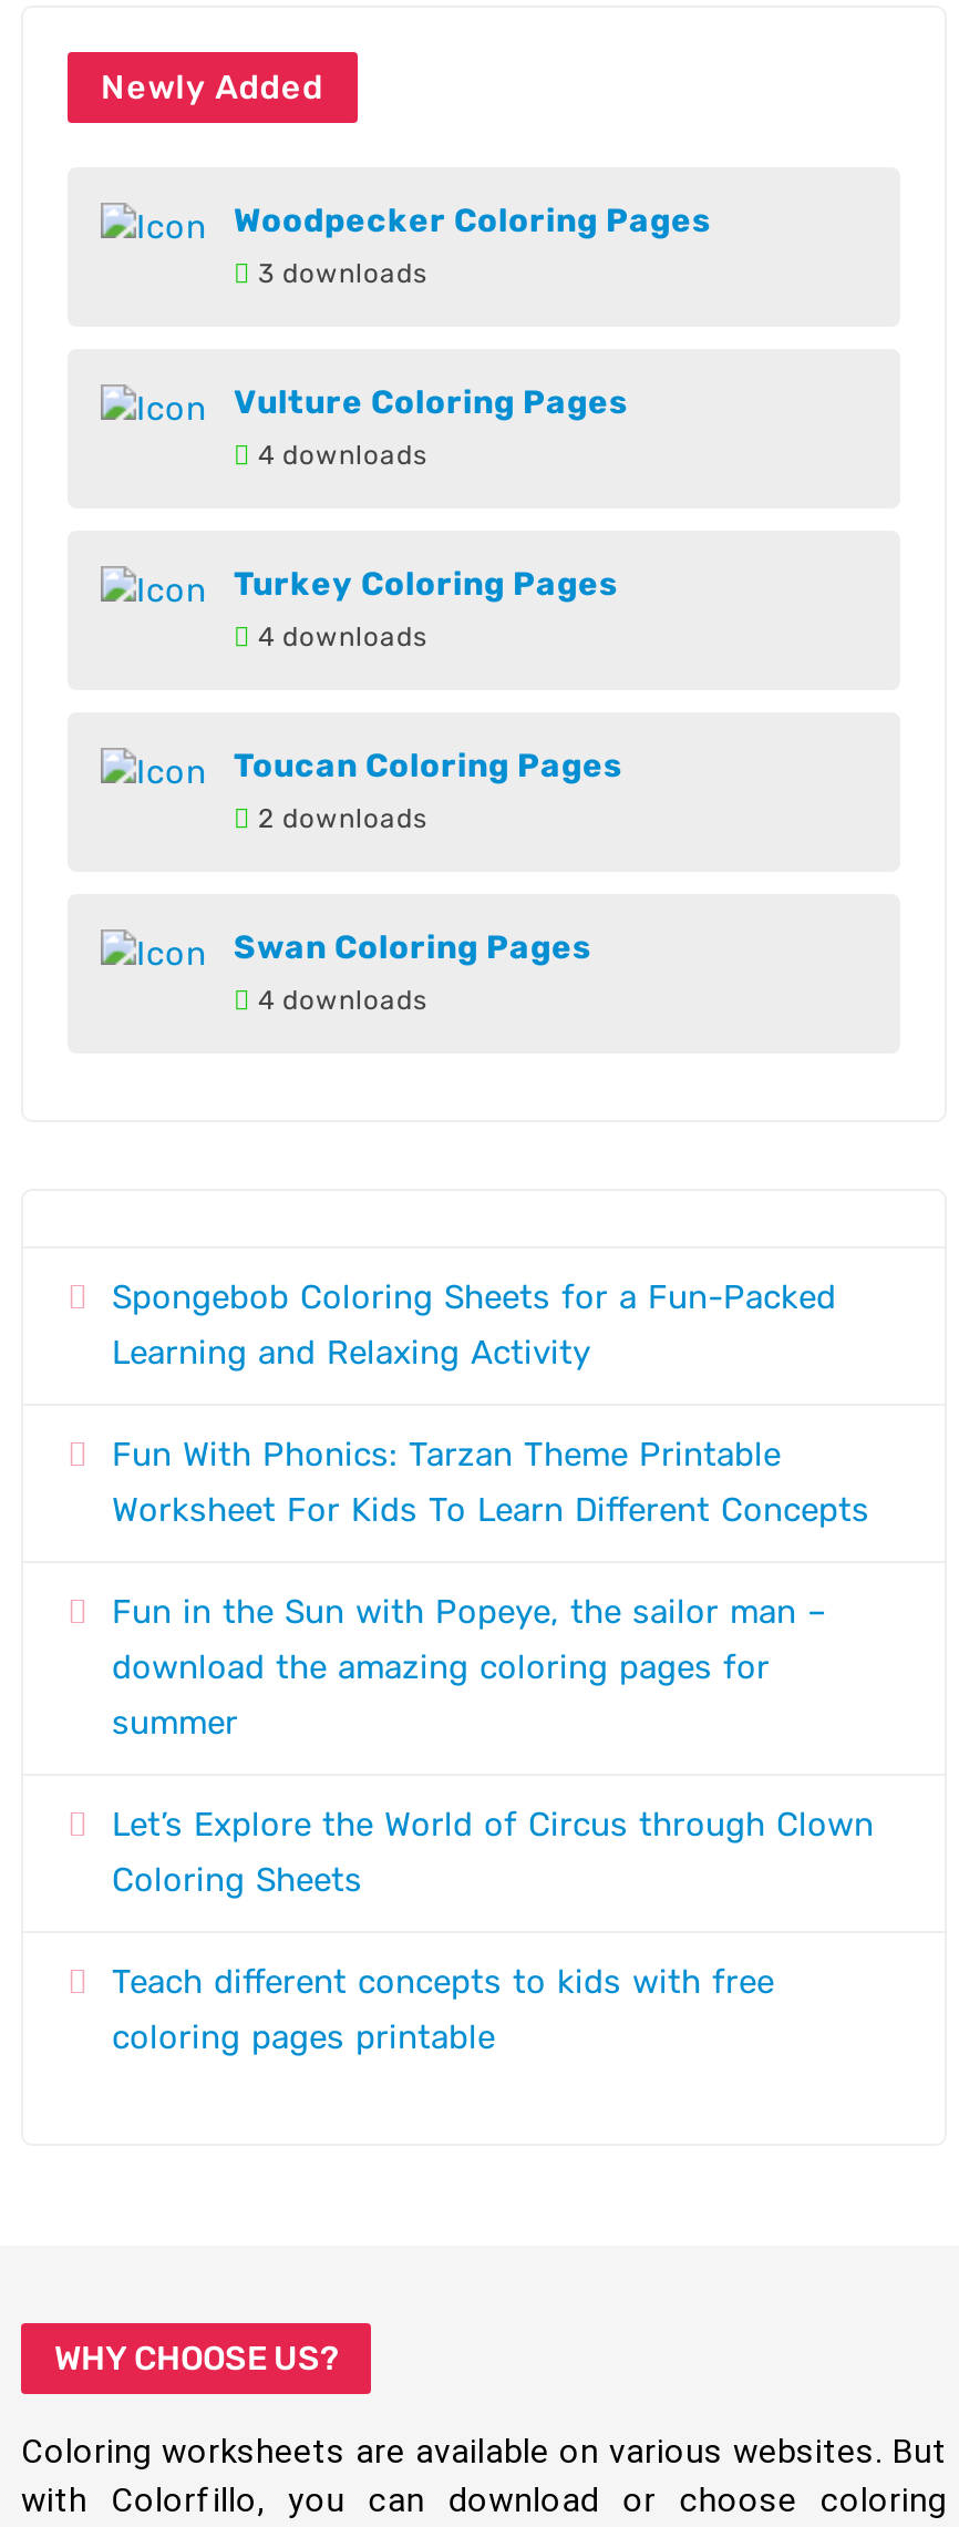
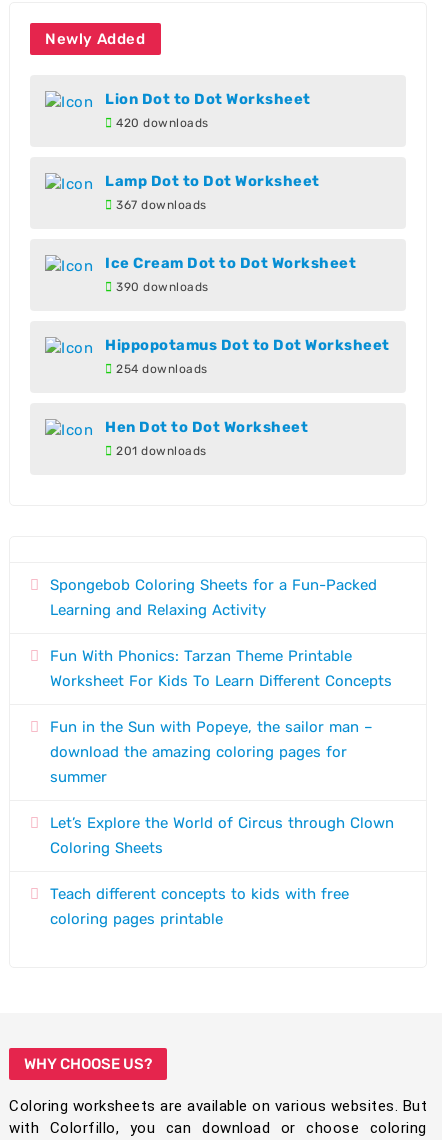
- Woodpecker Coloring Pages
- 3 downloads
+ Lion Dot to Dot Worksheet
+ 420 downloads

- Vulture Coloring Pages
- 4 downloads
+ Lamp Dot to Dot Worksheet
+ 367 downloads

- Turkey Coloring Pages
- 4 downloads
+ Ice Cream Dot to Dot Worksheet
+ 390 downloads

- Toucan Coloring Pages
- 2 downloads
+ Hippopotamus Dot to Dot Worksheet
+ 254 downloads

- Swan Coloring Pages
- 4 downloads
+ Hen Dot to Dot Worksheet
+ 201 downloads
